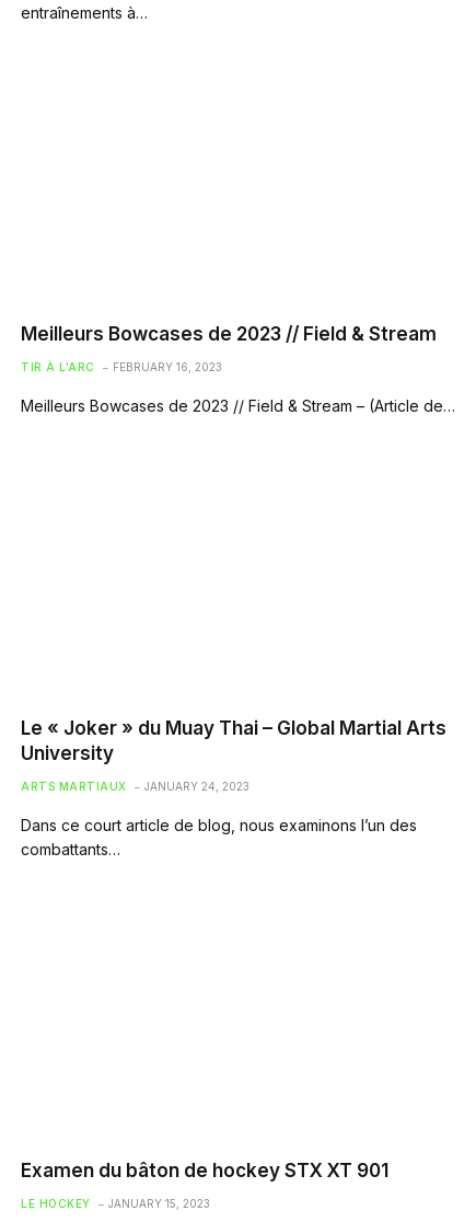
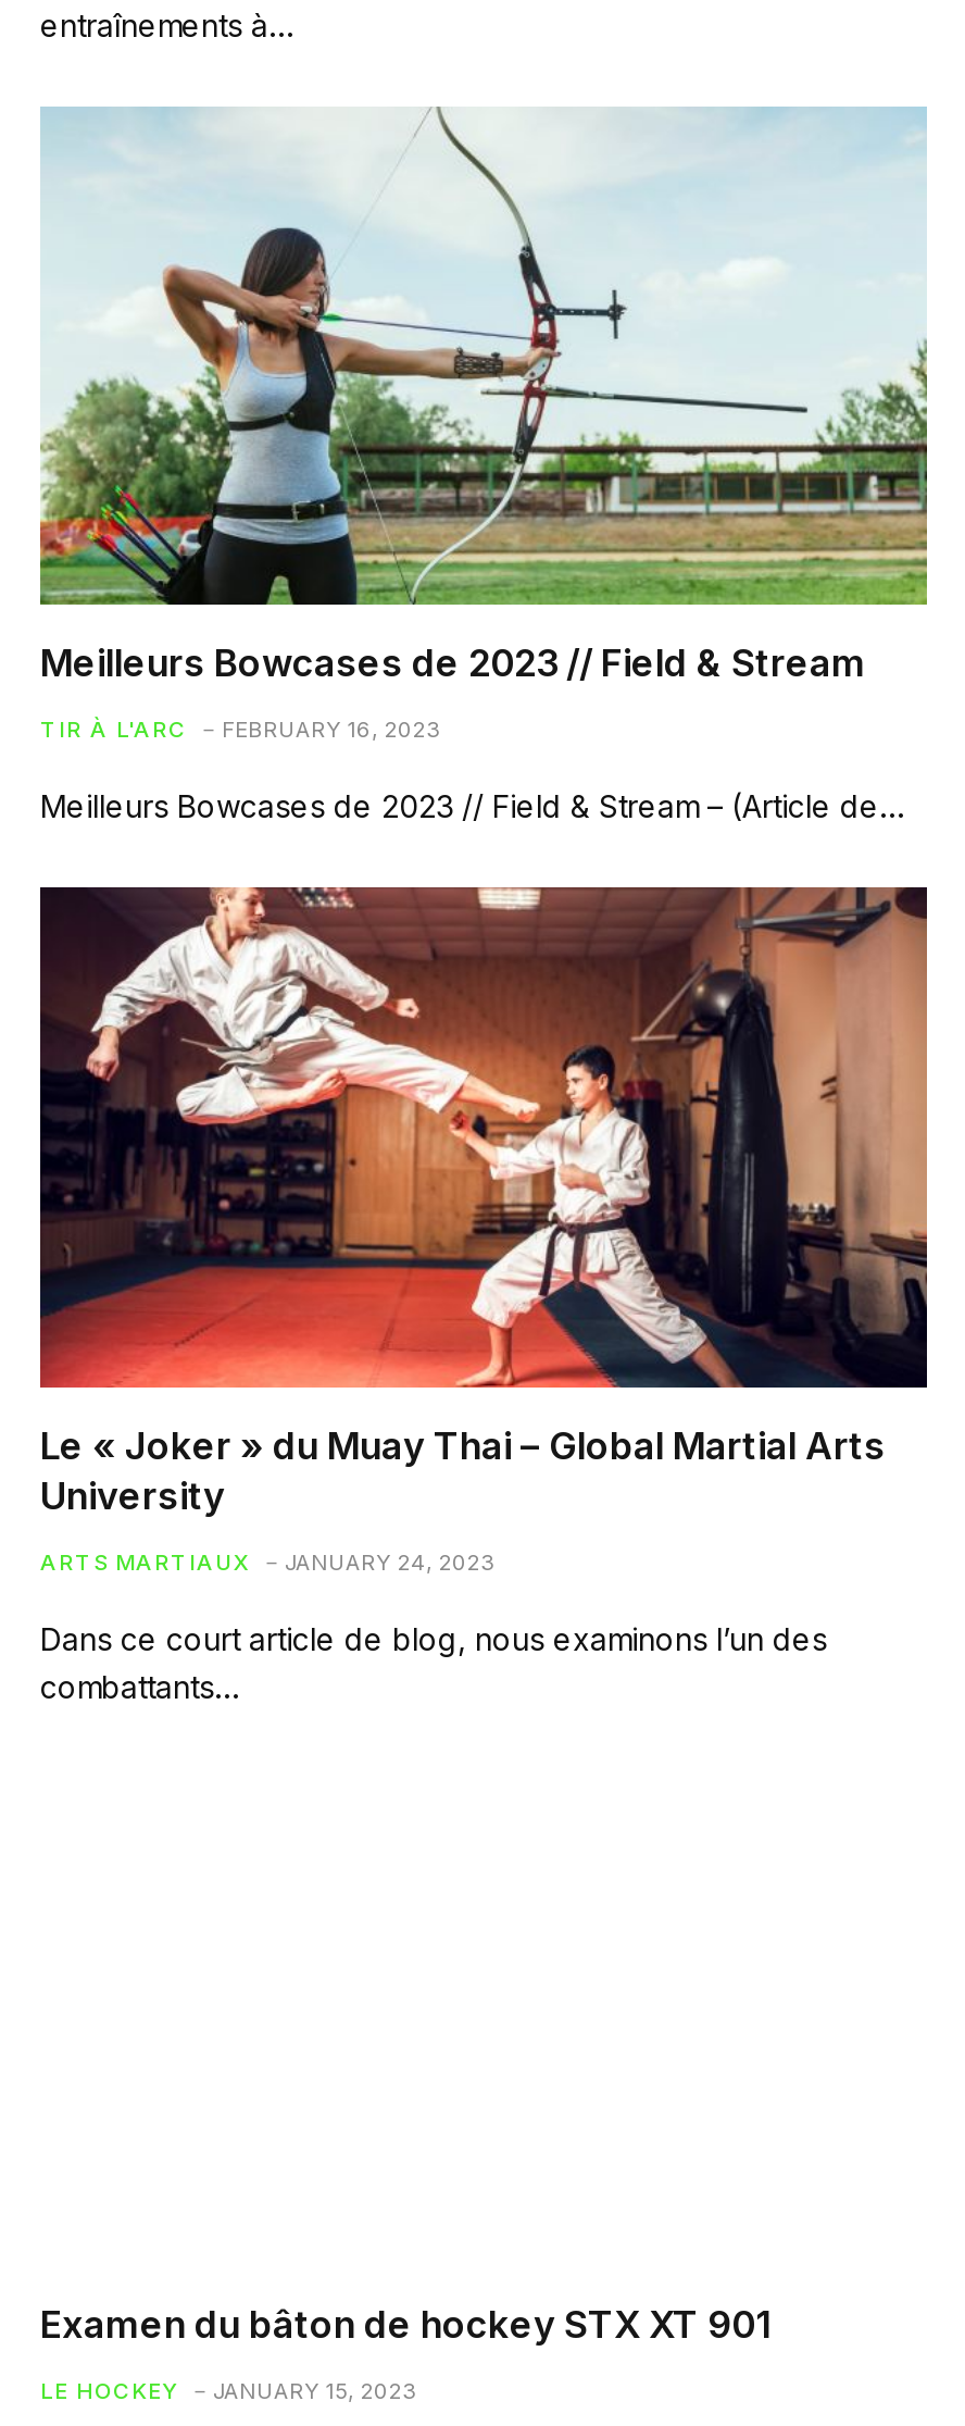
+ [image]

+ [image]
